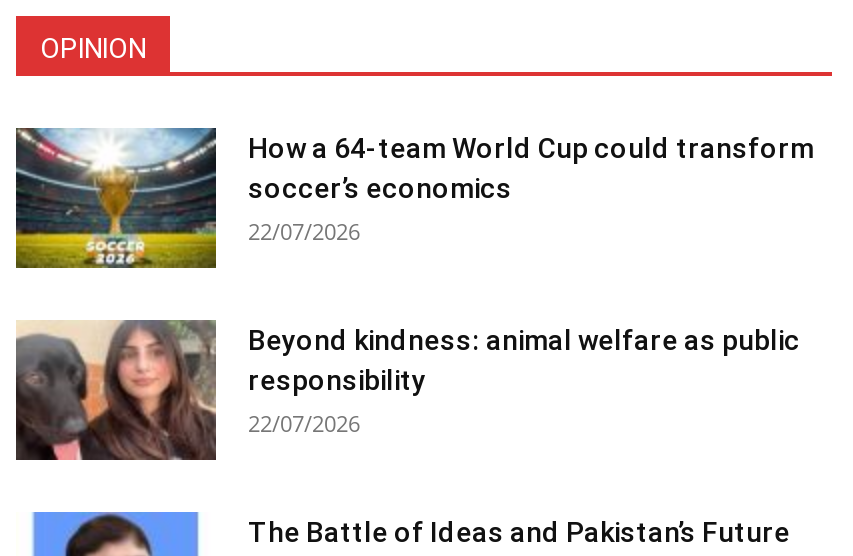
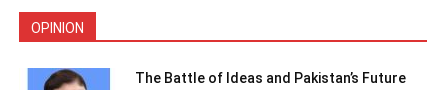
- [image]
- How a 64-team World Cup could transform
- soccer’s economics
- 22/07/2026
- Beyond kindness: animal welfare as public
- responsibility
- 22/07/2026

- [image]
